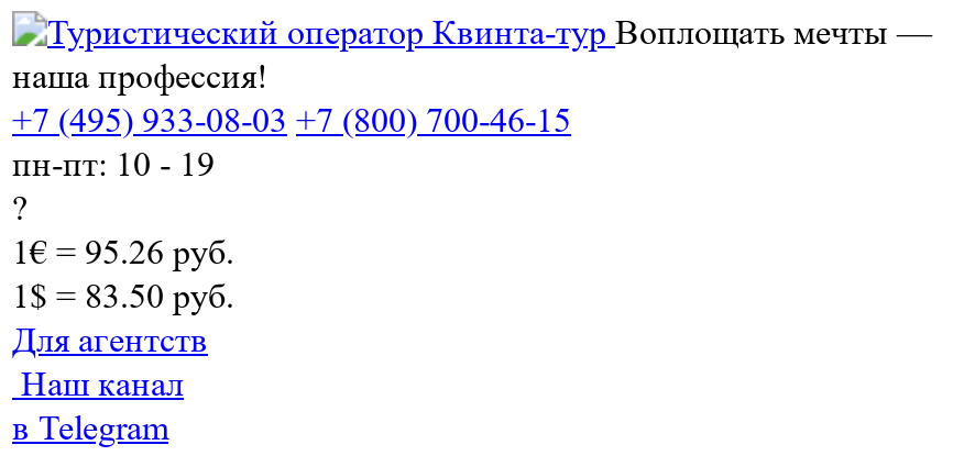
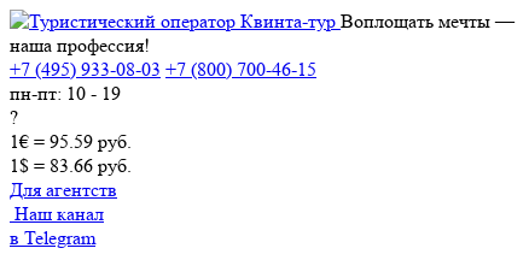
- 1€ = 95.26 руб.
+ 1€ = 95.59 руб.

- 1$ = 83.50 руб.
+ 1$ = 83.66 руб.
